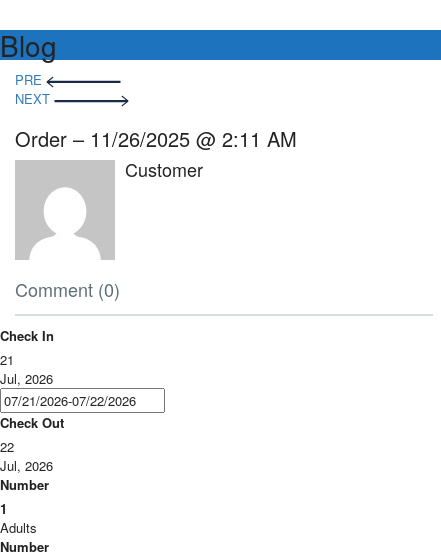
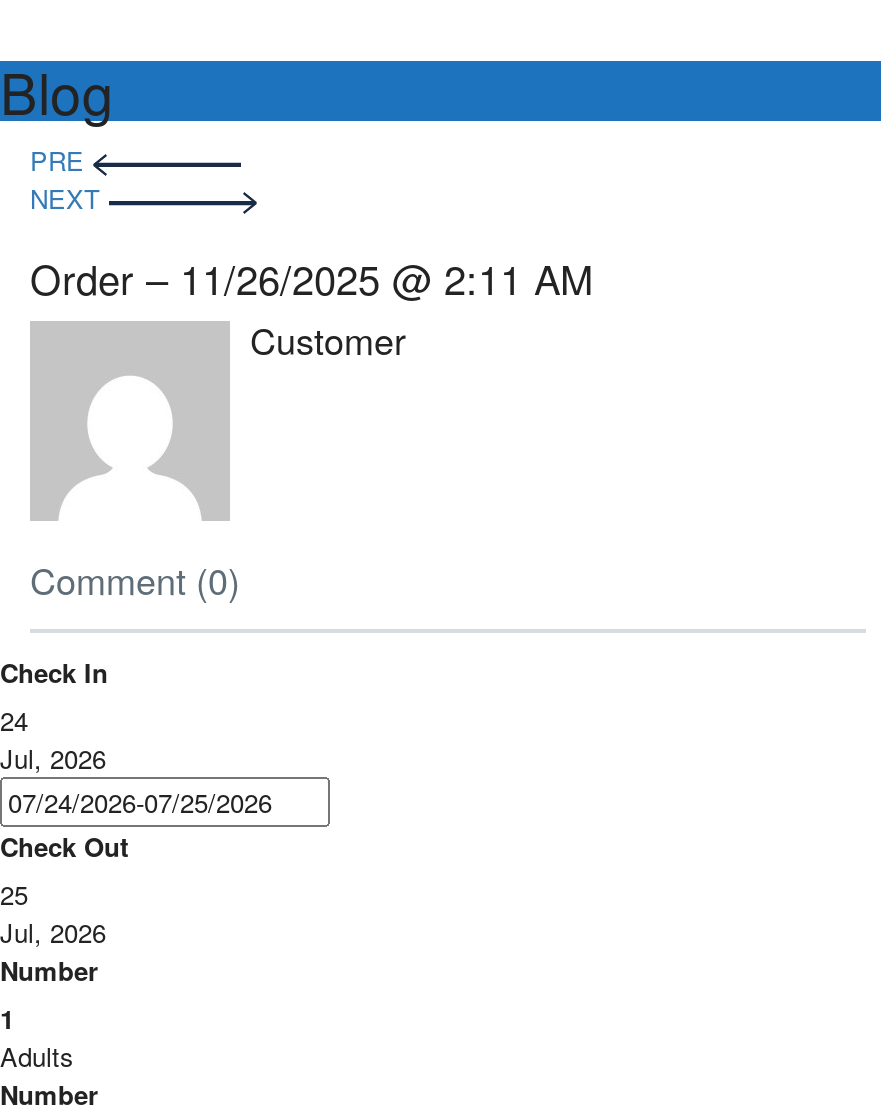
- 21
+ 24

- 22
+ 25
